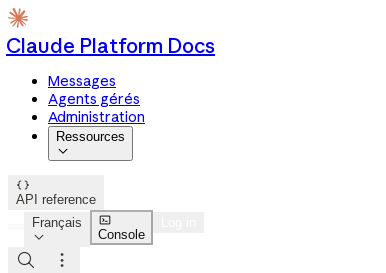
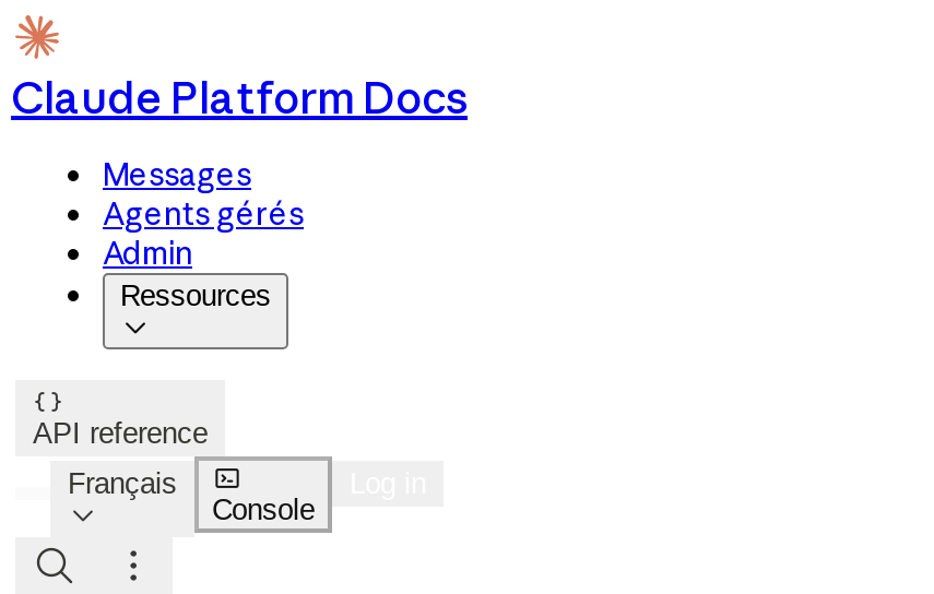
- Administration
+ Admin
